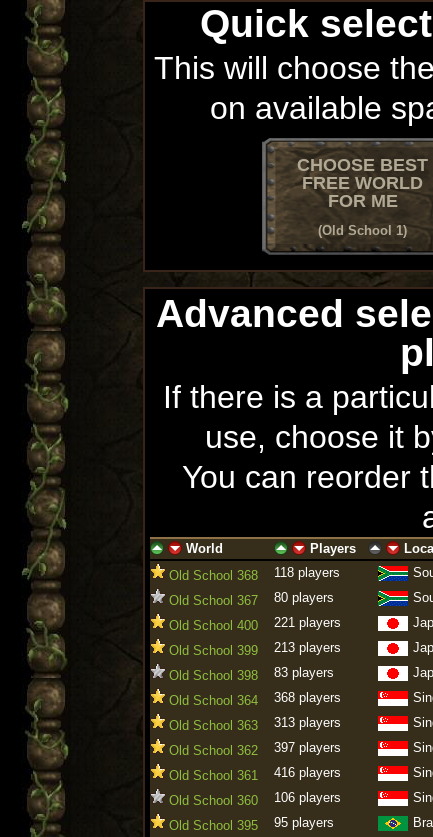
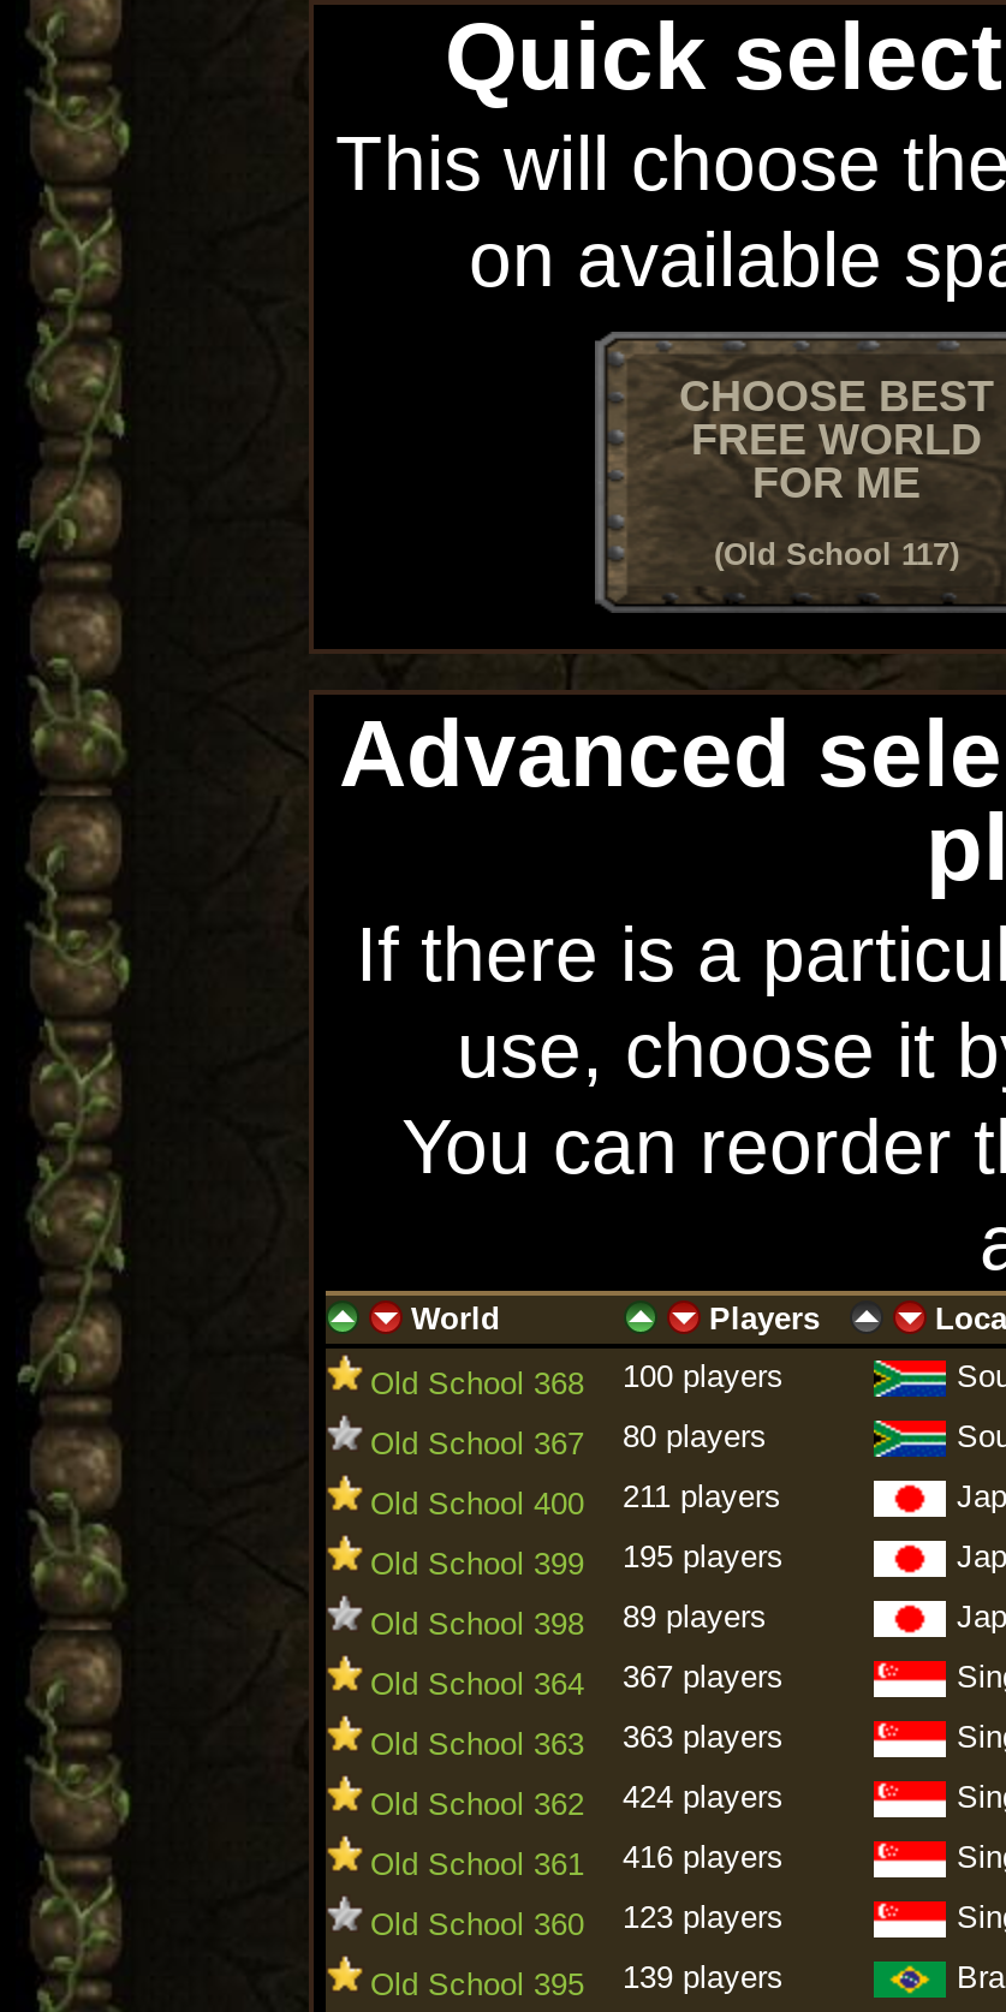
- (Old School 1)
+ (Old School 117)

- Old School 368 118 players
+ Old School 368 100 players

- Old School 400 221 players
+ Old School 400 211 players

- Old School 399 213 players
+ Old School 399 195 players

- Old School 398 83 players
+ Old School 398 89 players

- Old School 364 368 players
+ Old School 364 367 players

- Old School 363 313 players
+ Old School 363 363 players

- Old School 362 397 players
+ Old School 362 424 players

- Old School 360 106 players
+ Old School 360 123 players

- Old School 395 95 players
+ Old School 395 139 players
